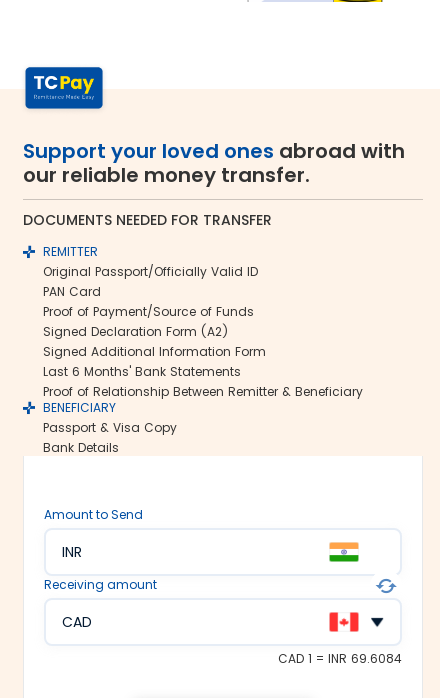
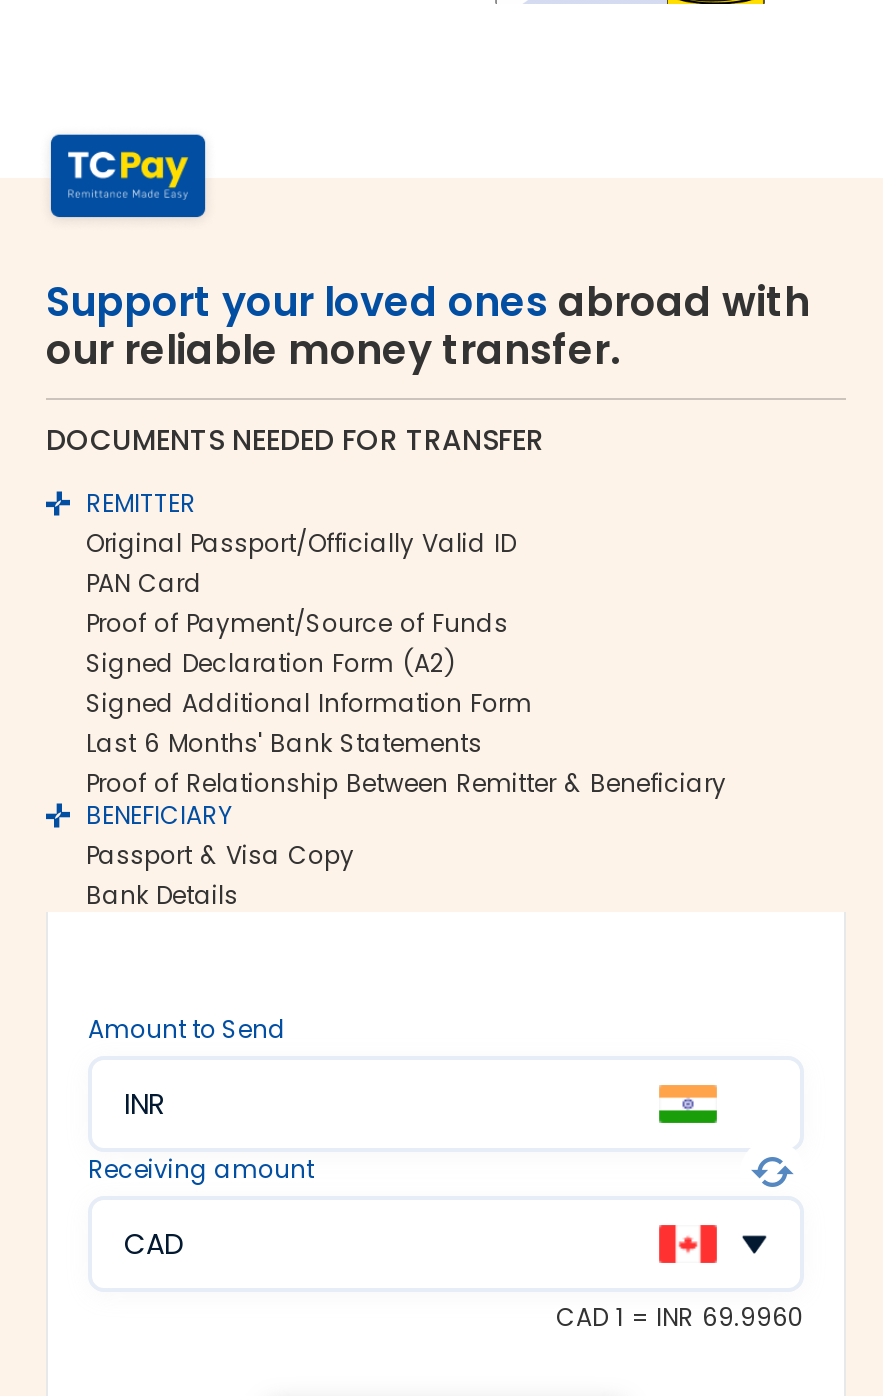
- CAD 1 = INR 69.6084
+ CAD 1 = INR 69.9960
